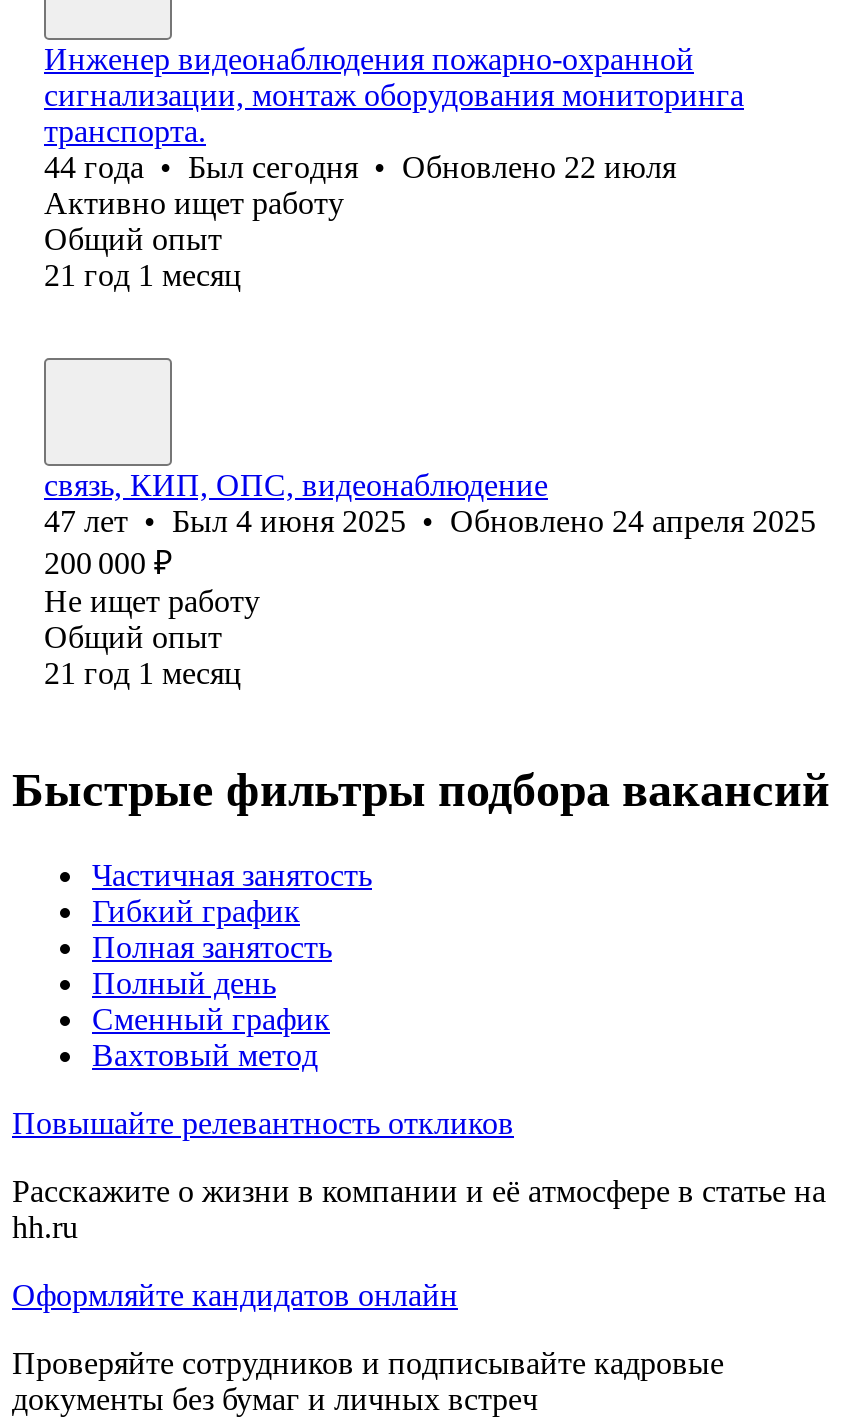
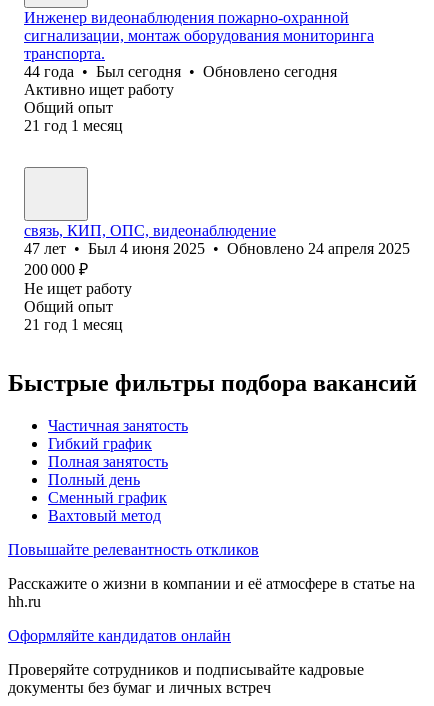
- 44 года • Был сегодня • Обновлено 22 июля
+ 44 года • Был сегодня • Обновлено сегодня
